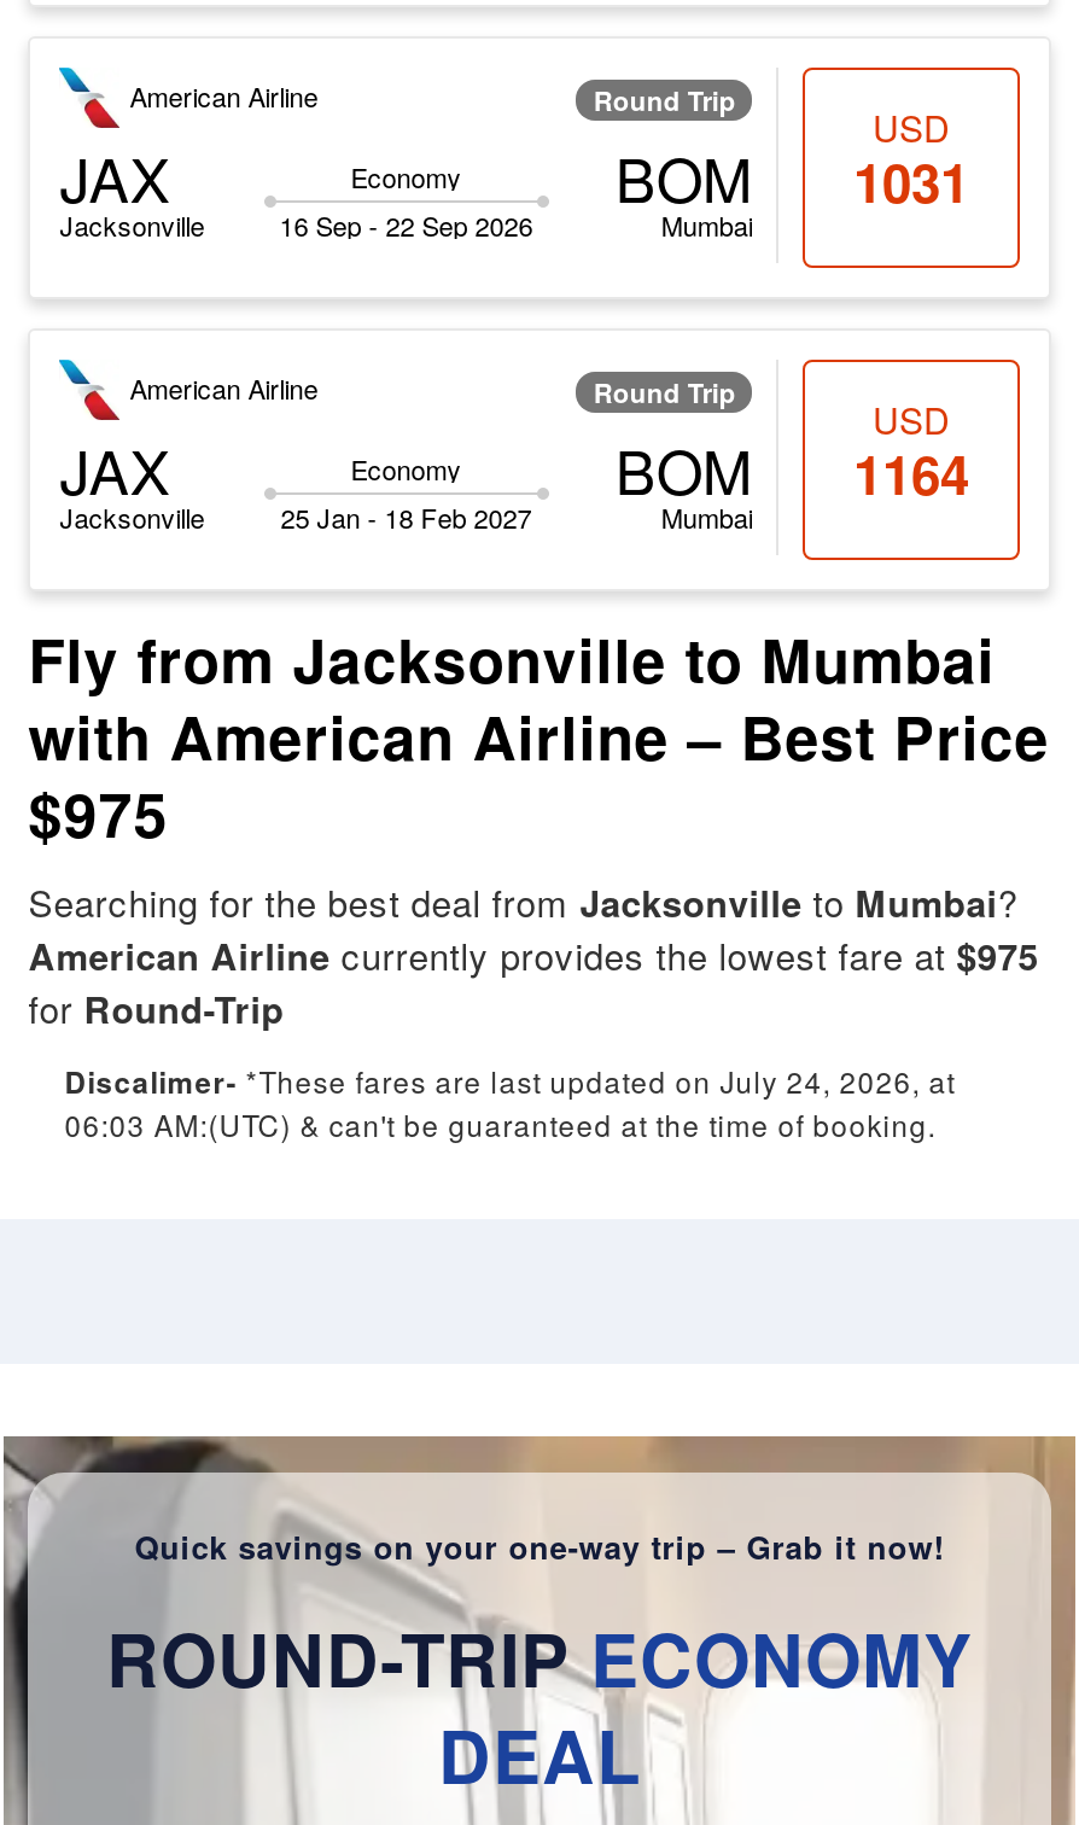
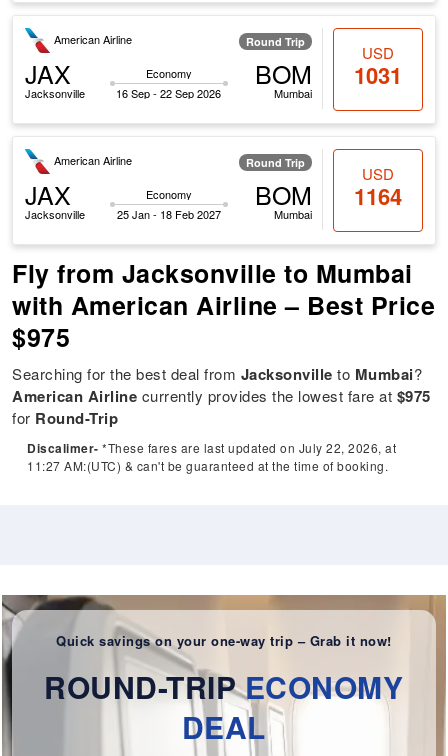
- Discalimer- *These fares are last updated on July 24, 2026, at
+ Discalimer- *These fares are last updated on July 22, 2026, at

- 06:03 AM:(UTC) & can't be guaranteed at the time of booking.
+ 11:27 AM:(UTC) & can't be guaranteed at the time of booking.
